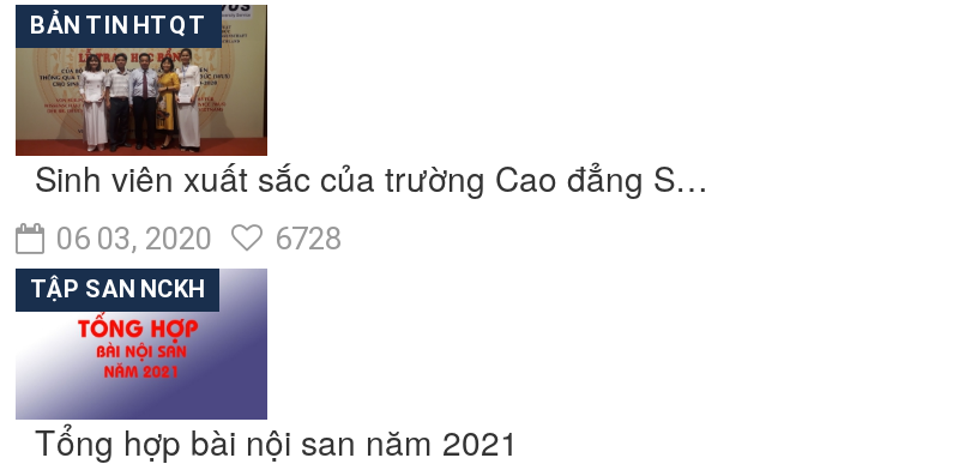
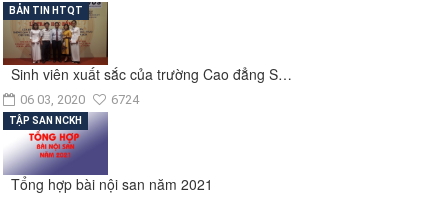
- 06 03, 2020 6728
+ 06 03, 2020 6724
